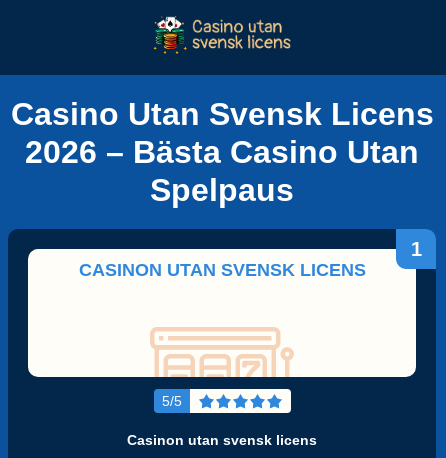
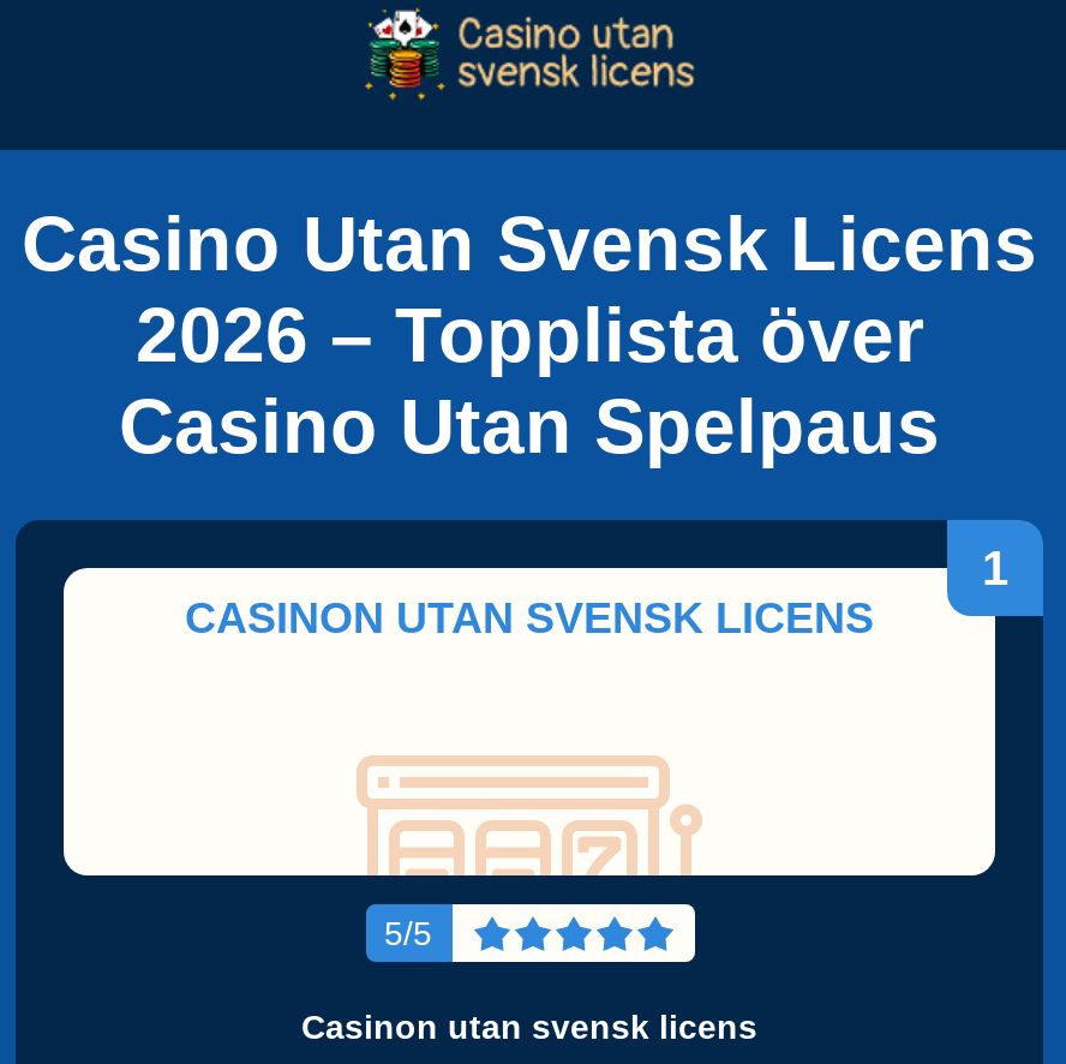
- 2026 – Bästa Casino Utan
- Spelpaus
+ 2026 – Topplista över
+ Casino Utan Spelpaus
